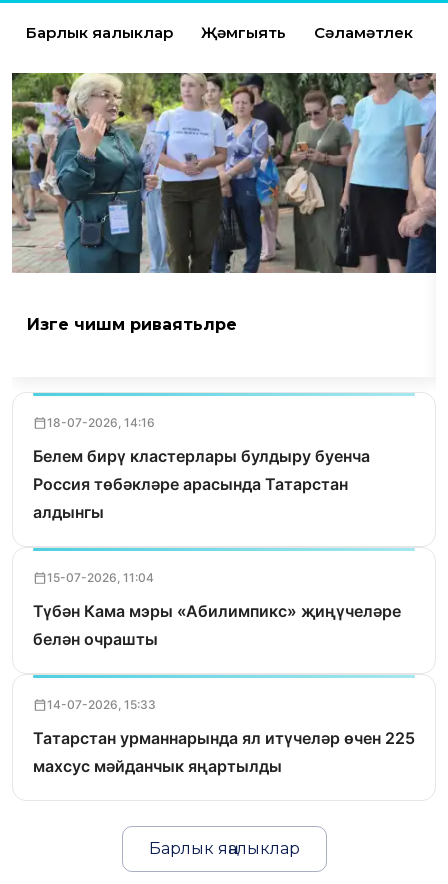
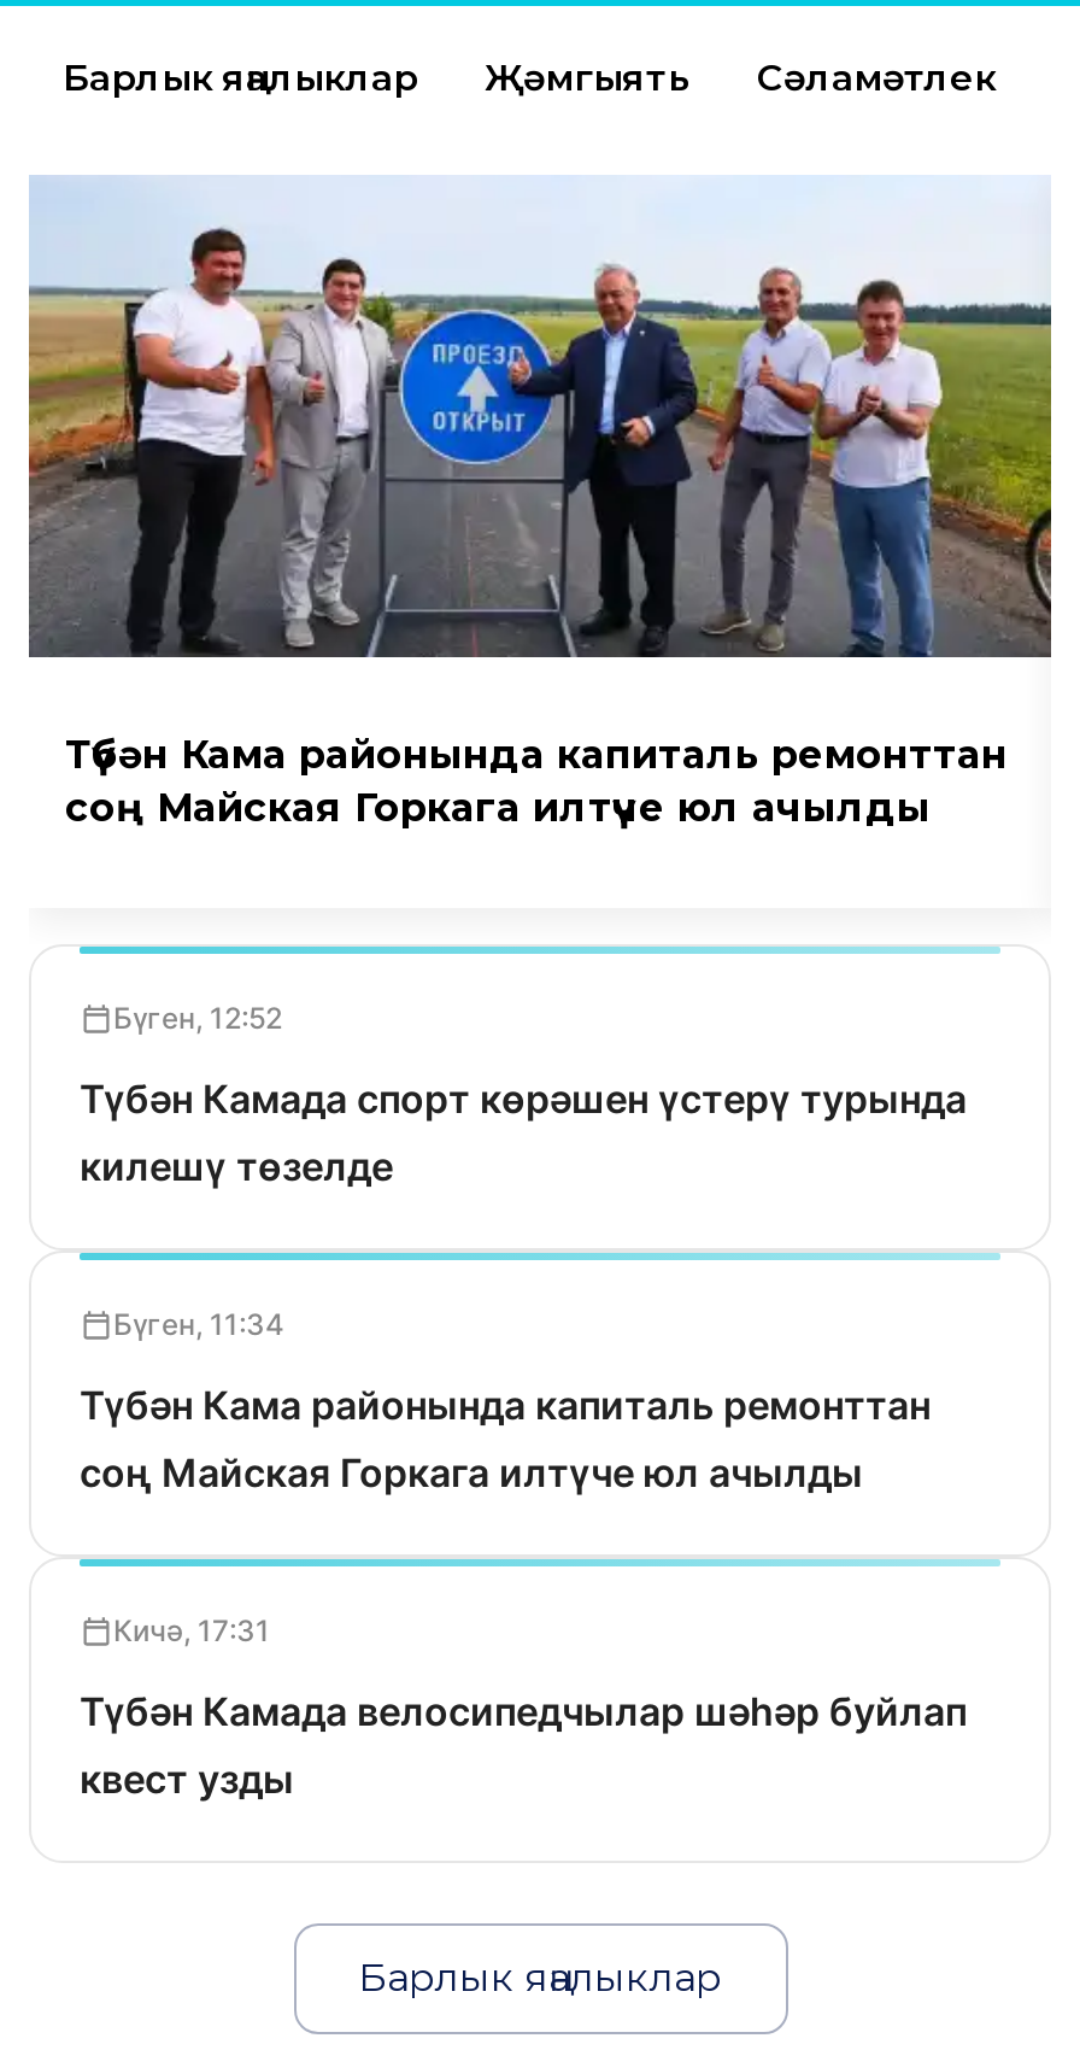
- [image]
+ [image]

- Изге чишмә риваятьләре
+ Түбән Кама районында капиталь ремонттан
+ соң Майская Горкага илтүче юл ачылды

- 18-07-2026, 14:16
+ Бүген, 12:52

- Белем бирү кластерлары булдыру буенча
- Россия төбәкләре арасында Татарстан
- алдынгы
+ Түбән Камада спорт көрәшен үстерү турында
+ килешү төзелде

- 15-07-2026, 11:04
+ Бүген, 11:34

- Түбән Кама мэры «Абилимпикс» җиңүчеләре
- белән очрашты
+ Түбән Кама районында капиталь ремонттан
+ соң Майская Горкага илтүче юл ачылды

- 14-07-2026, 15:33
+ Кичә, 17:31

- Татарстан урманнарында ял итүчеләр өчен 225
- махсус мәйданчык яңартылды
+ Түбән Камада велосипедчылар шәһәр буйлап
+ квест узды
